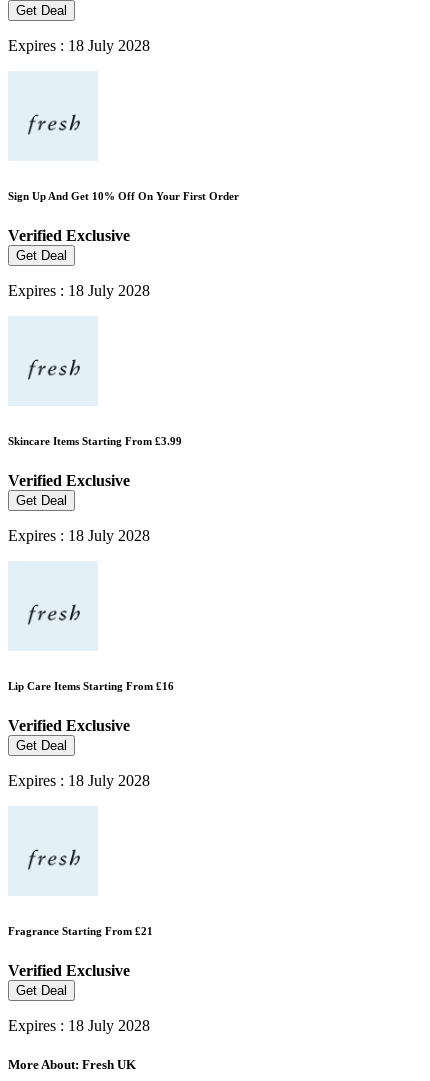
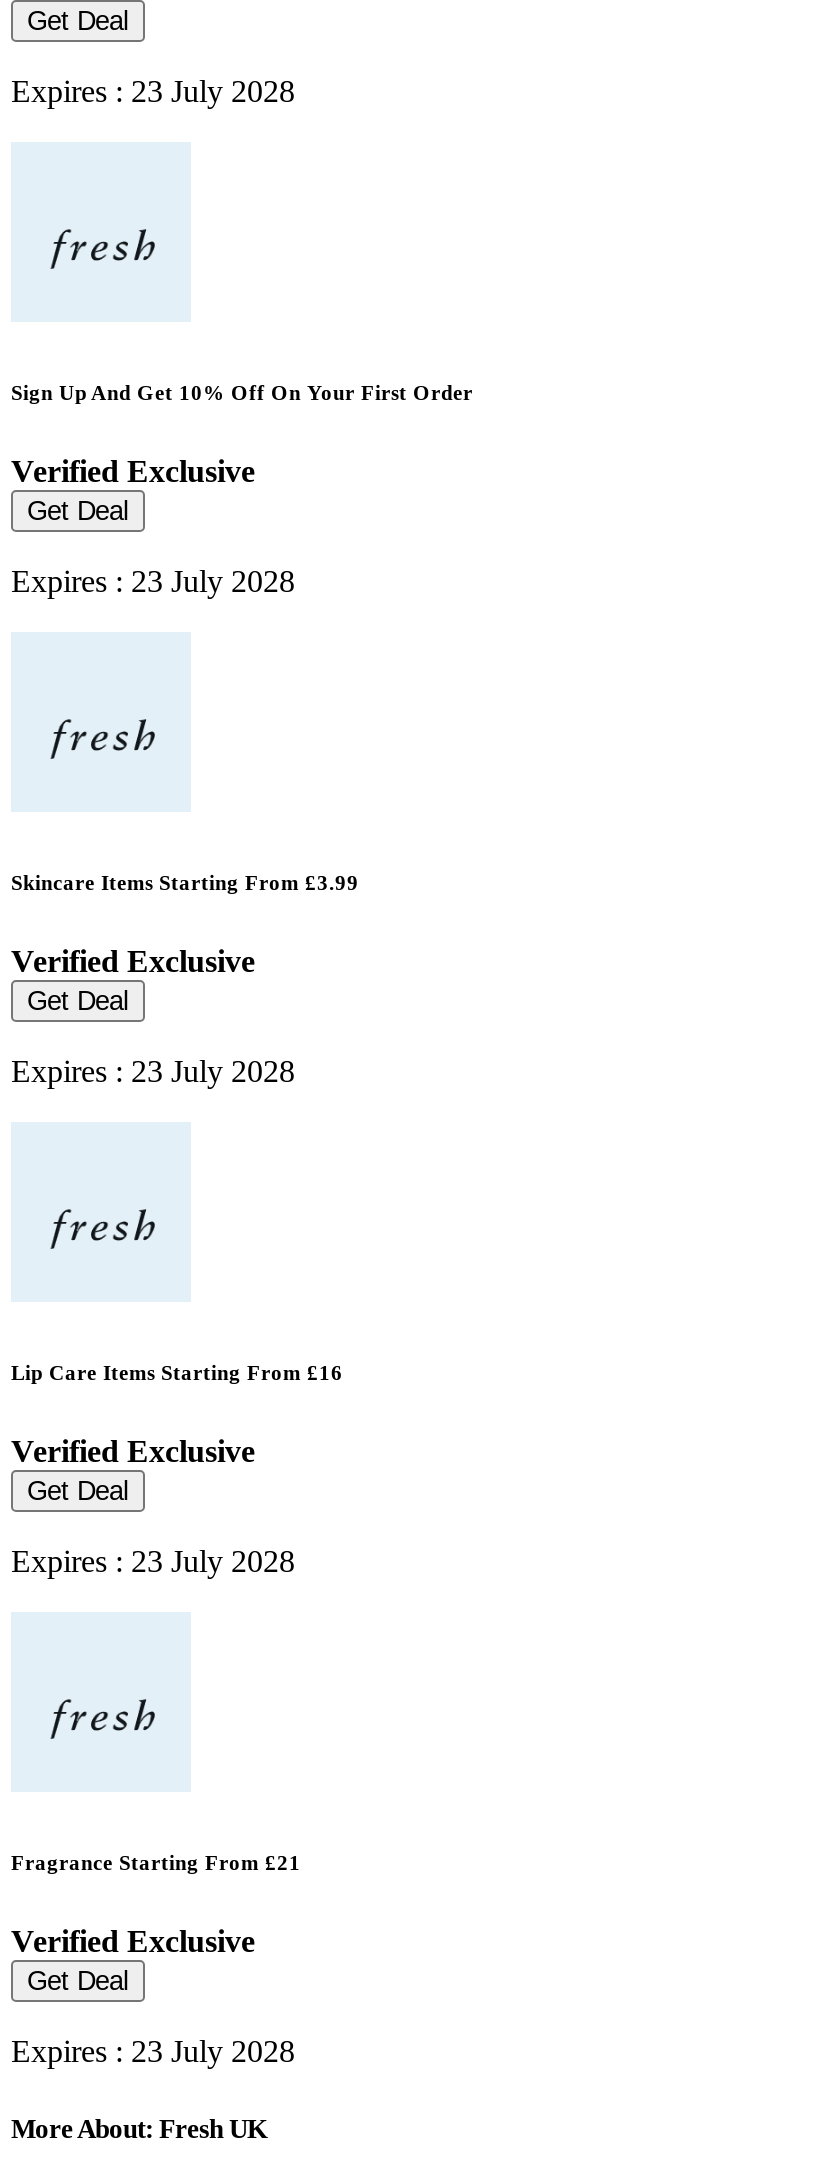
- Expires : 18 July 2028
+ Expires : 23 July 2028

- Expires : 18 July 2028
+ Expires : 23 July 2028

- Expires : 18 July 2028
+ Expires : 23 July 2028

- Expires : 18 July 2028
+ Expires : 23 July 2028

- Expires : 18 July 2028
+ Expires : 23 July 2028
